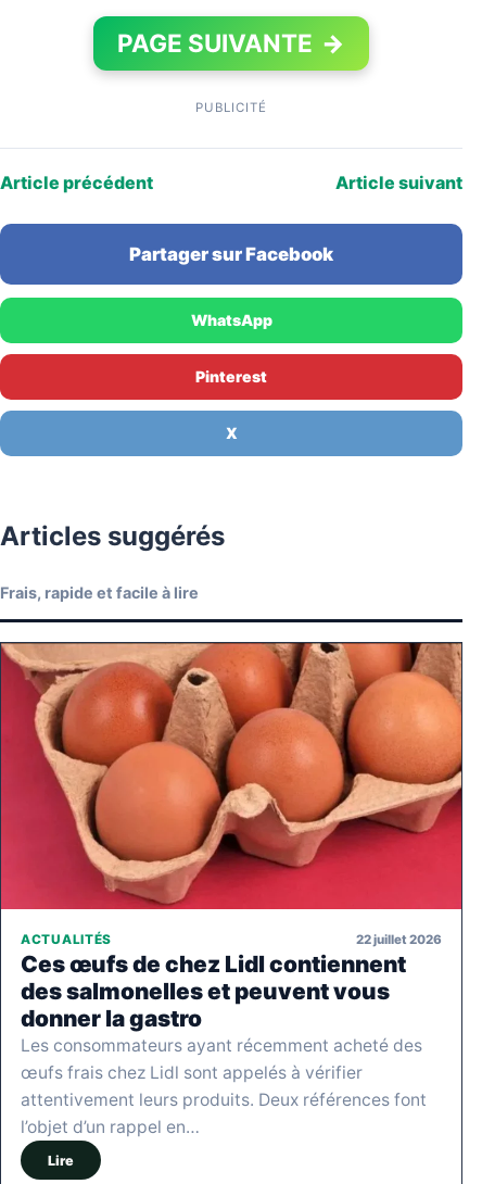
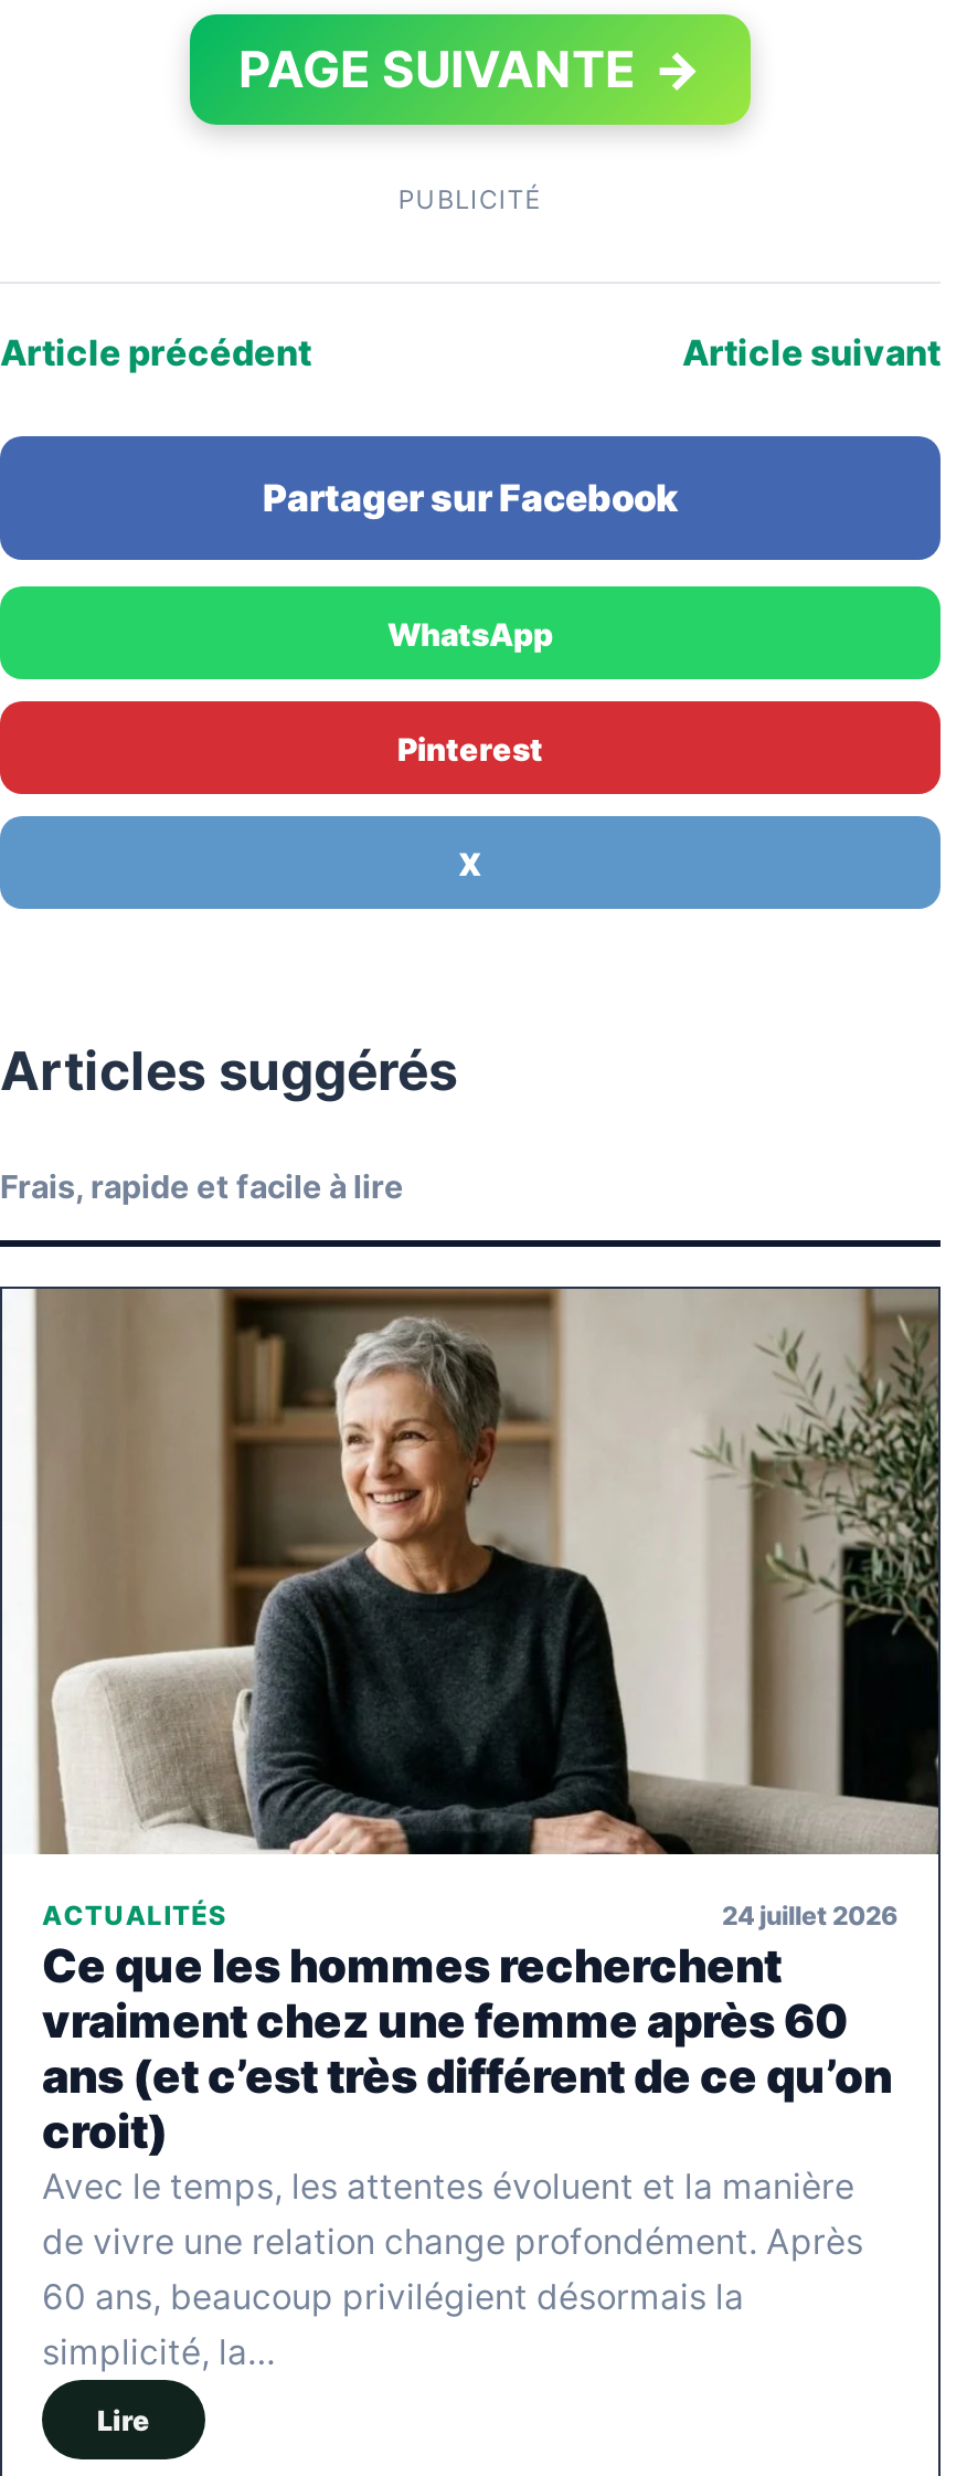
- [image]
- 22 juillet 2026
- Ces œufs de chez Lidl contiennent
- des salmonelles et peuvent vous
- donner la gastro
- Les consommateurs ayant récemment acheté des
- œufs frais chez Lidl sont appelés à vérifier
- attentivement leurs produits. Deux références font
- l’objet d’un rappel en…
+ [image]
+ 24 juillet 2026
+ Ce que les hommes recherchent
+ vraiment chez une femme après 60
+ ans (et c’est très différent de ce qu’on
+ croit)
+ Avec le temps, les attentes évoluent et la manière
+ de vivre une relation change profondément. Après
+ 60 ans, beaucoup privilégient désormais la
+ simplicité, la…
